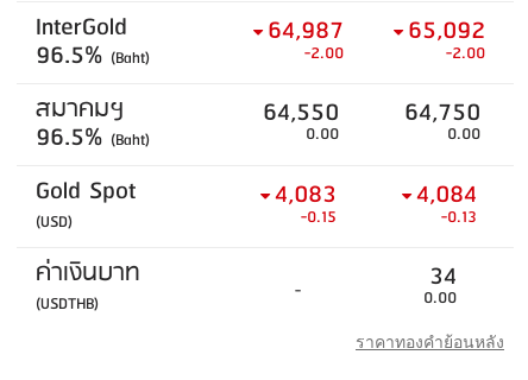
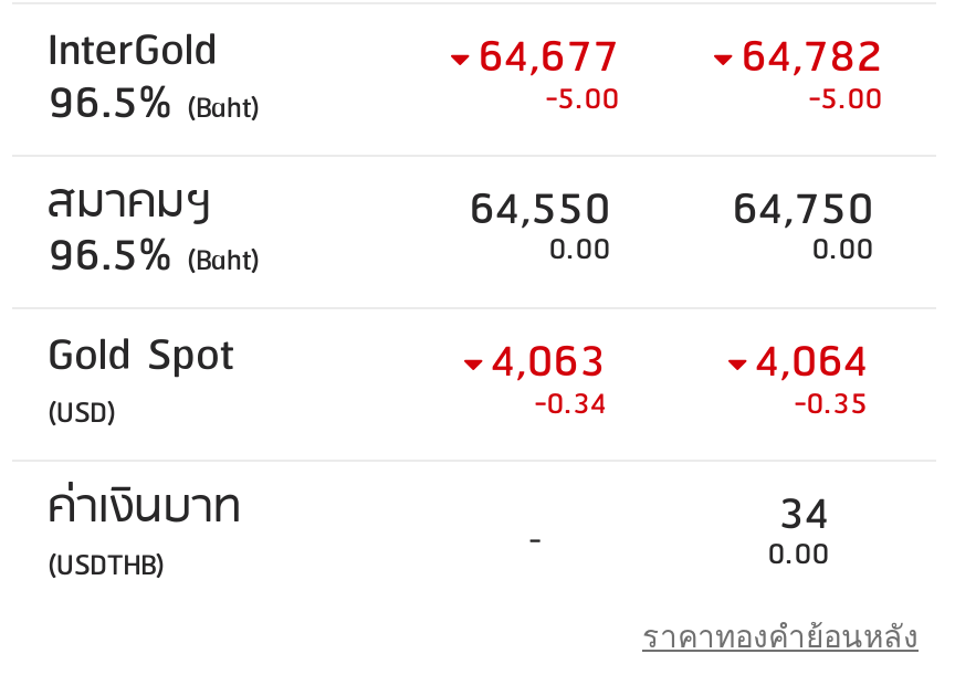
- 64,987
+ 64,677

- 65,092
+ 64,782

- -2.00
+ -5.00

- -2.00
+ -5.00

- 4,083
+ 4,063

- 4,084
+ 4,064

- -0.15
+ -0.34

- -0.13
+ -0.35
